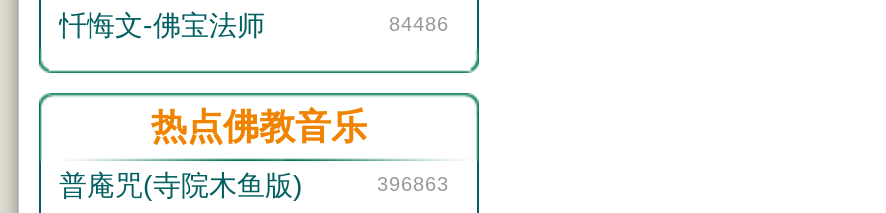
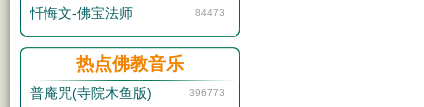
- 84486
+ 84473

- 396863
+ 396773
